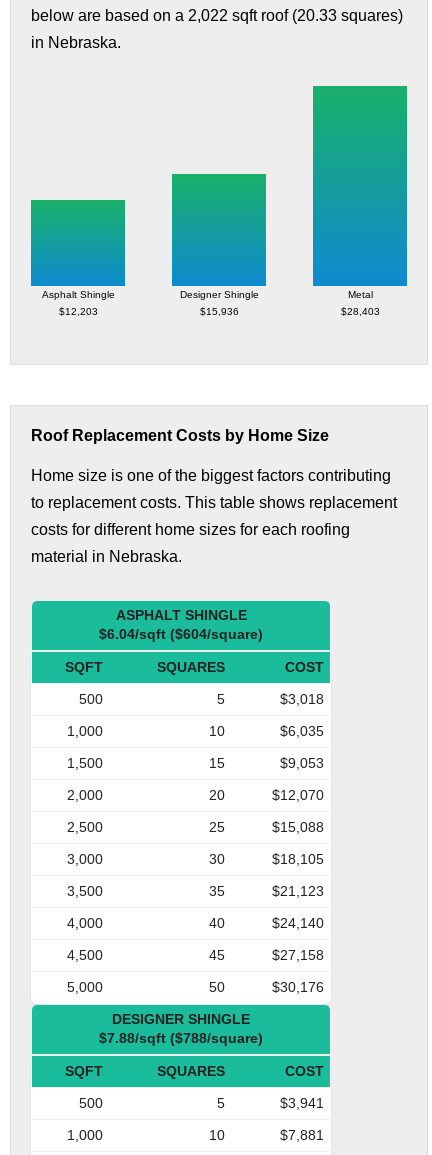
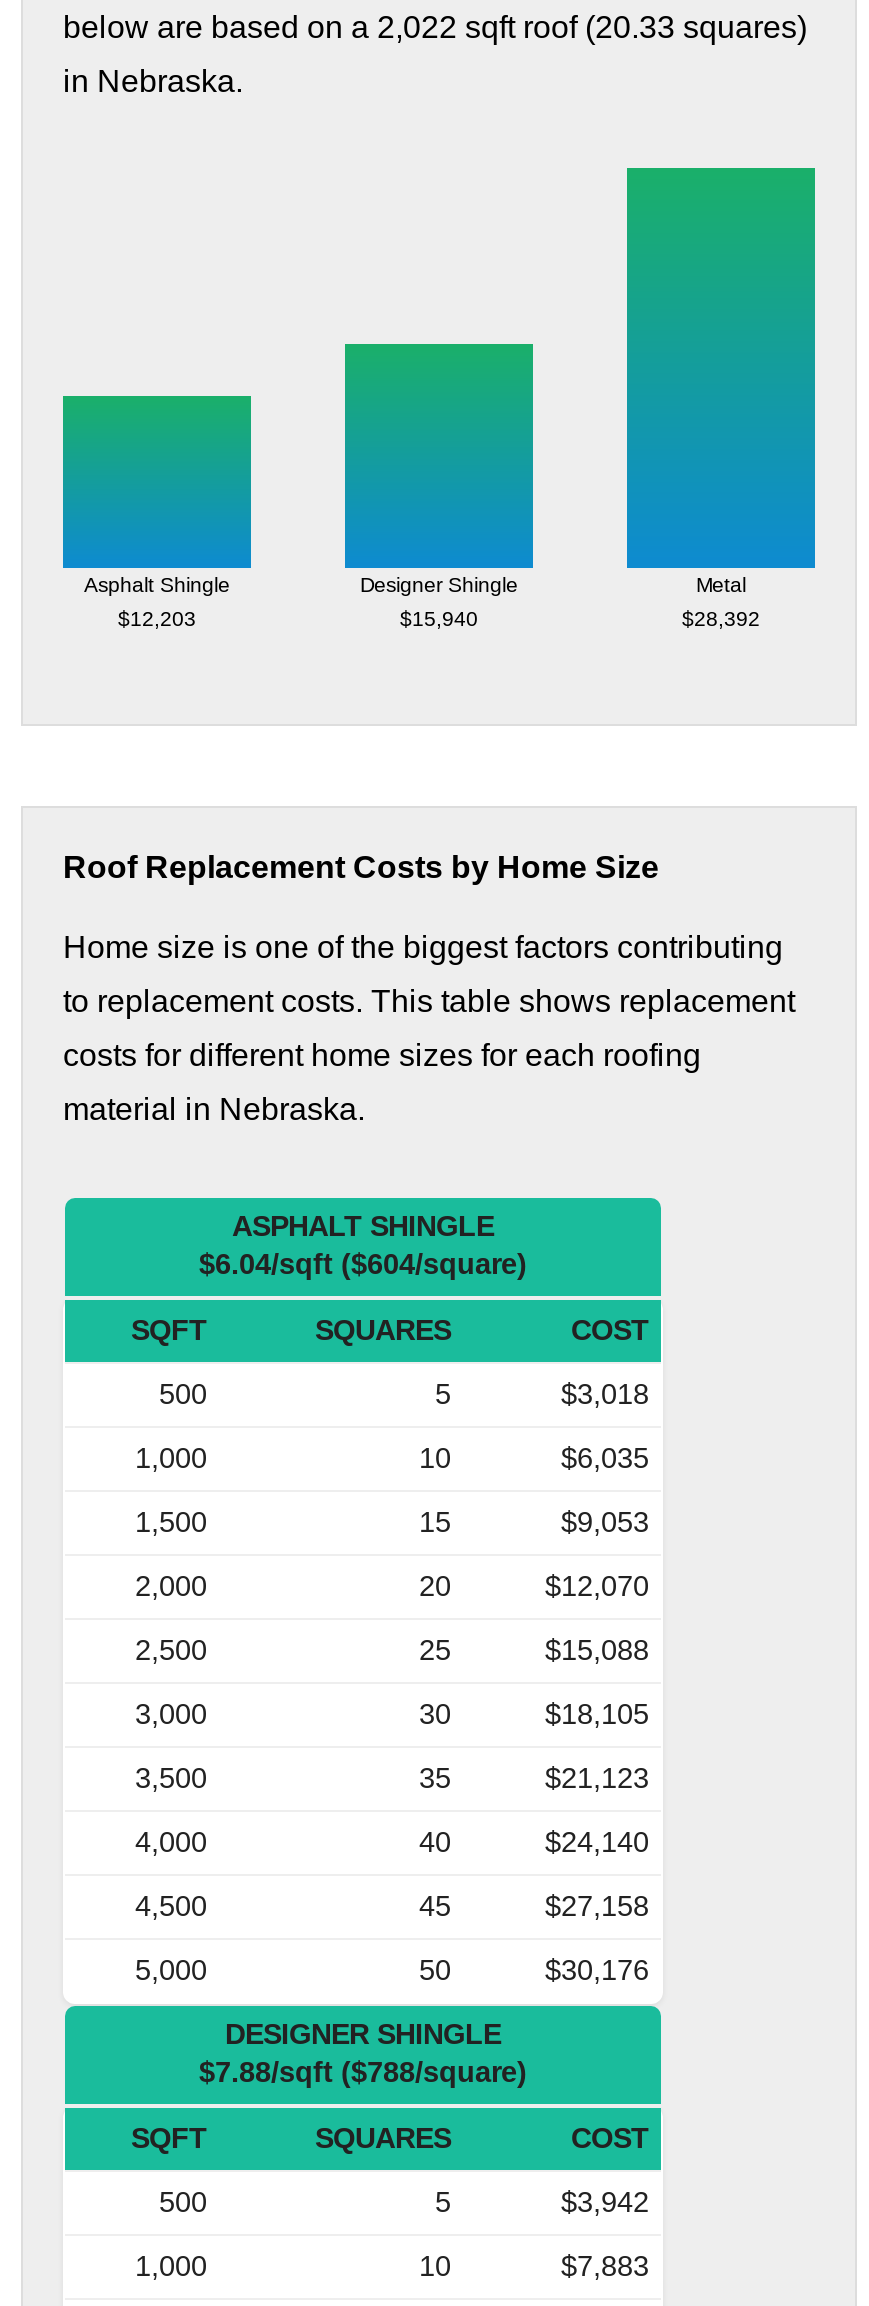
- $15,936
+ $15,940

- $28,403
+ $28,392

- $3,941
+ $3,942

- $7,881
+ $7,883
